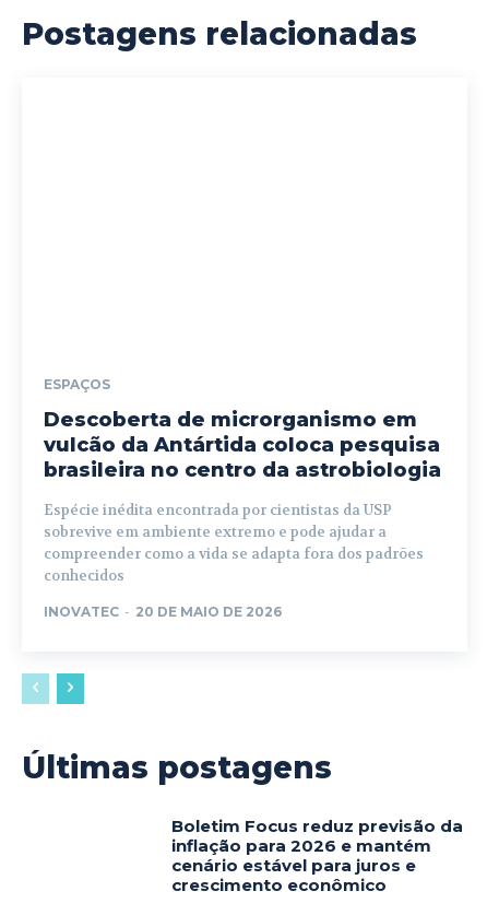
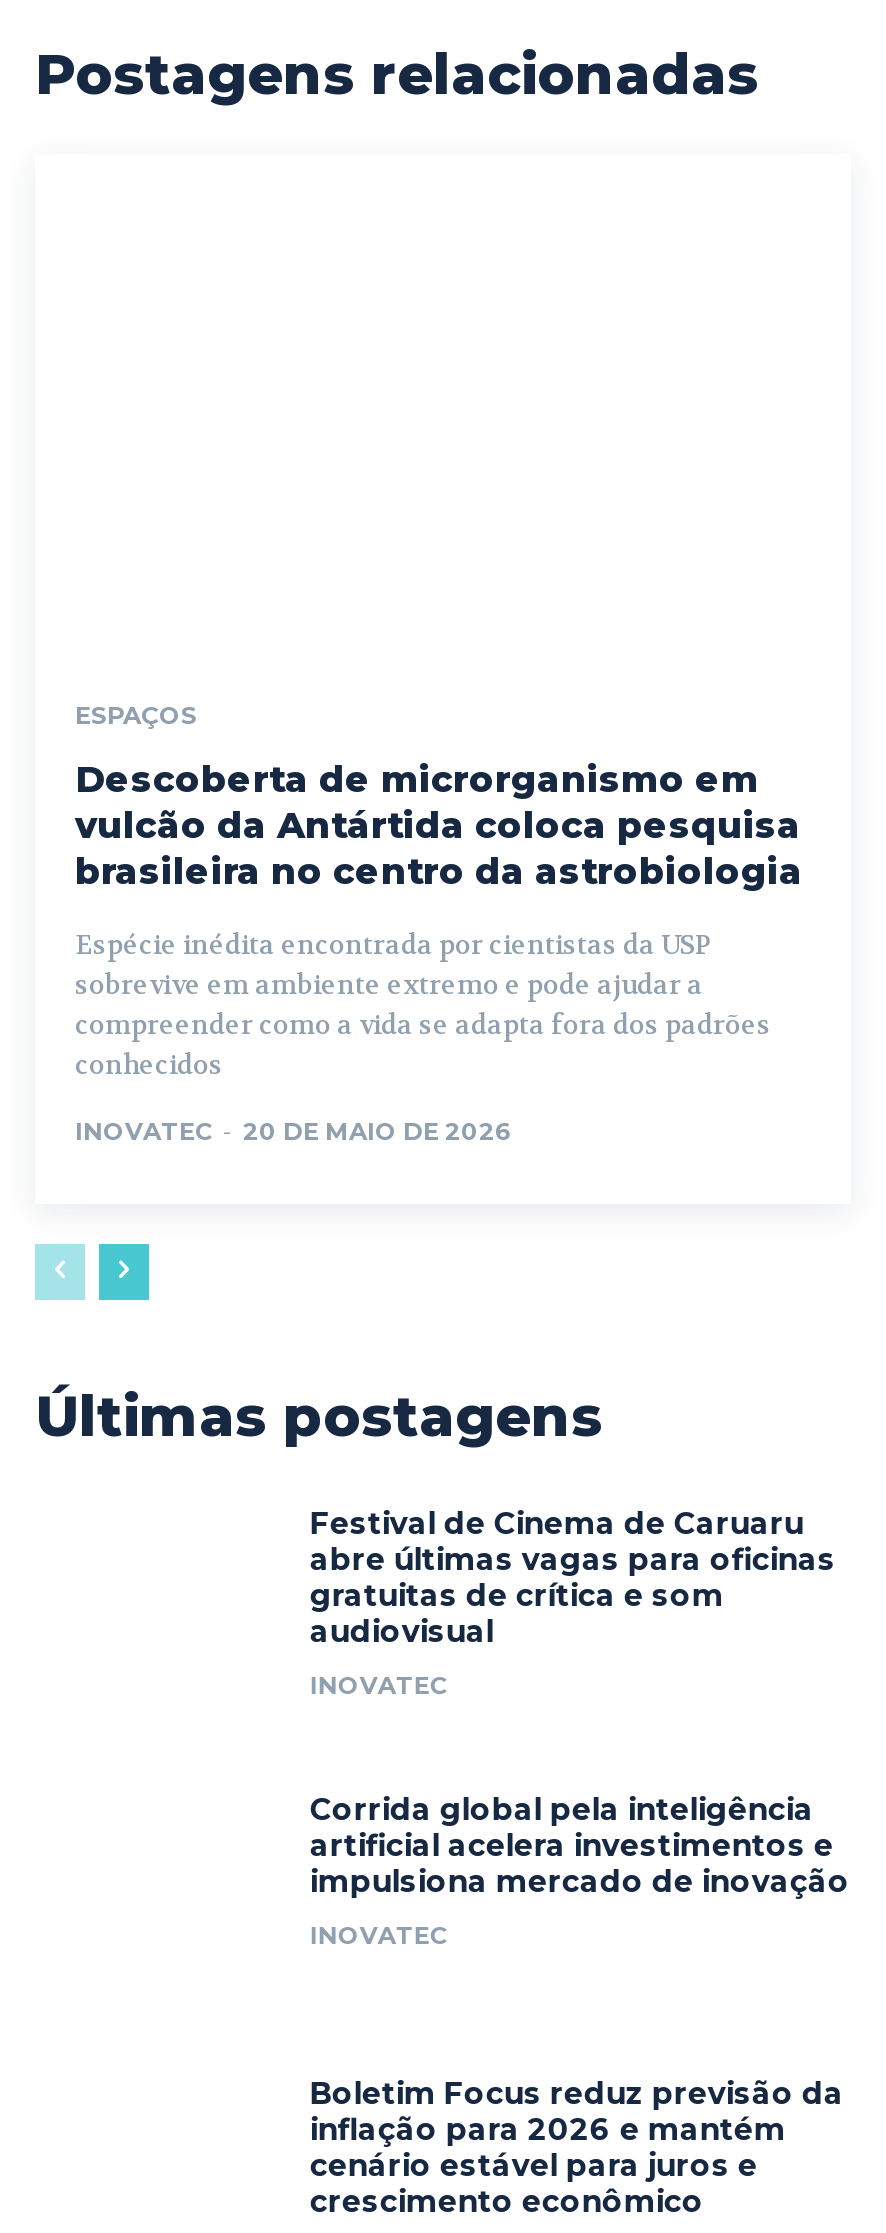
+ Festival de Cinema de Caruaru
+ abre últimas vagas para oficinas
+ gratuitas de crítica e som
+ audiovisual
+ INOVATEC
+ Corrida global pela inteligência
+ artificial acelera investimentos e
+ impulsiona mercado de inovação
+ INOVATEC
